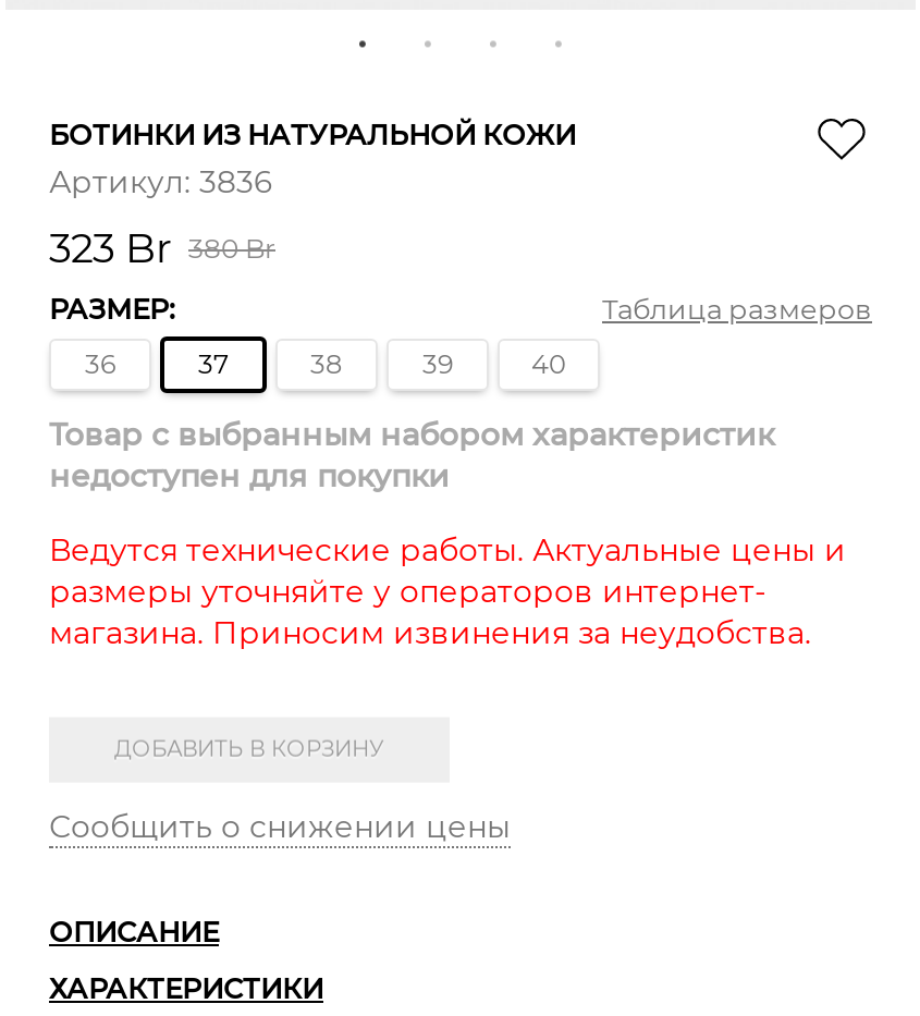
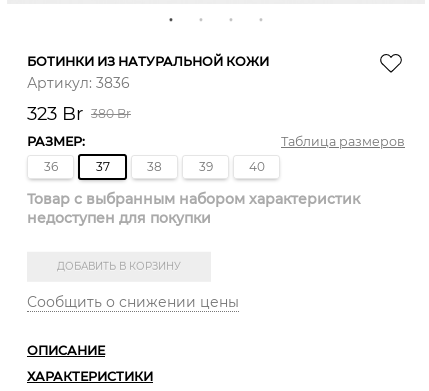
- Ведутся технические работы. Актуальные цены и
- размеры уточняйте у операторов интернет-
- магазина. Приносим извинения за неудобства.
